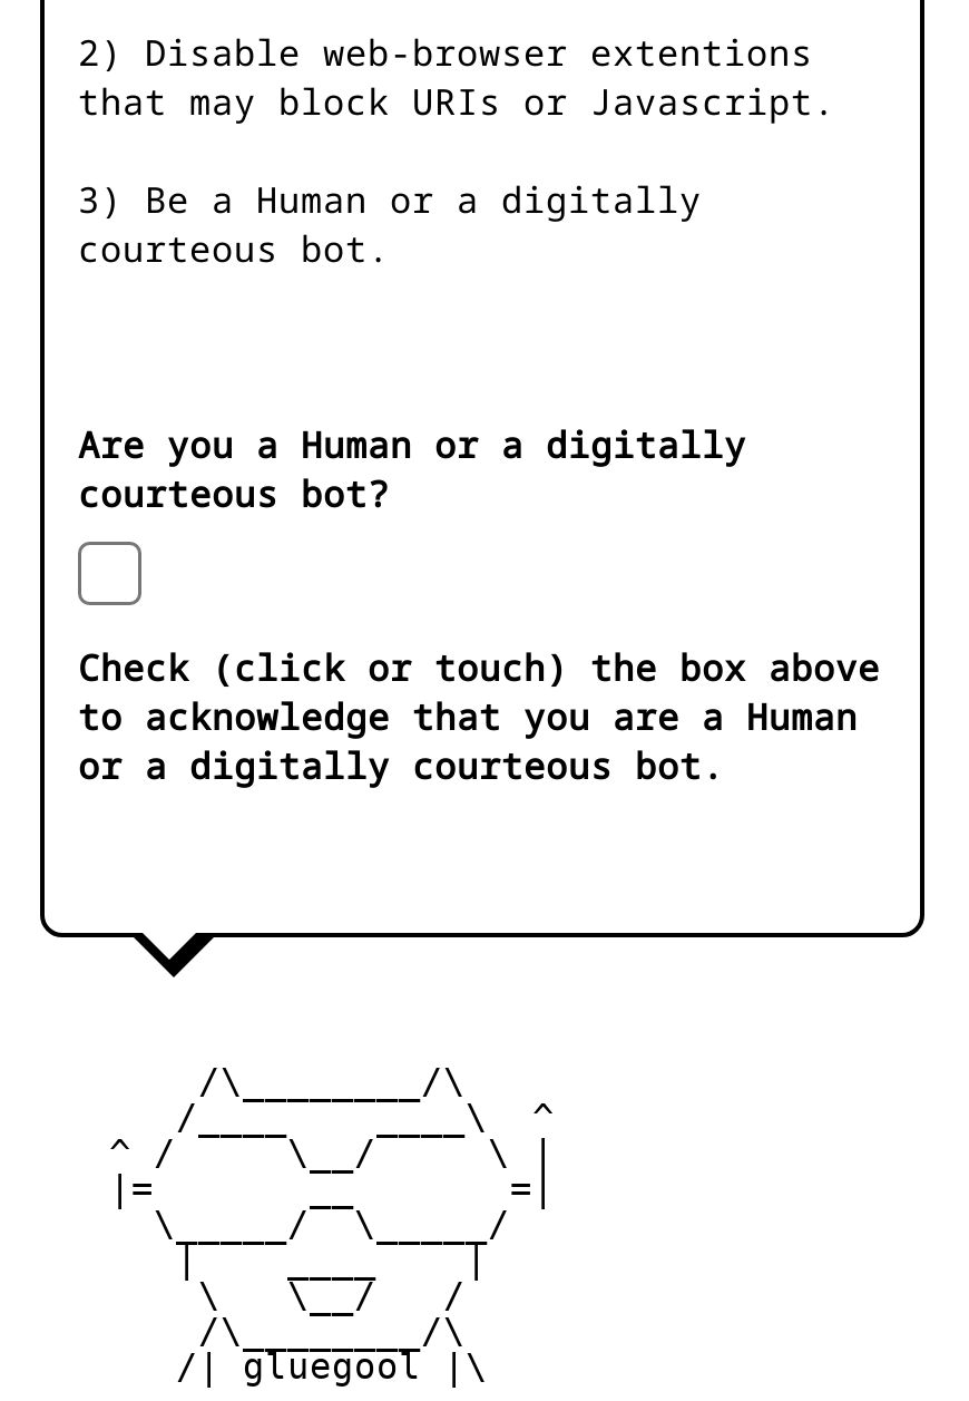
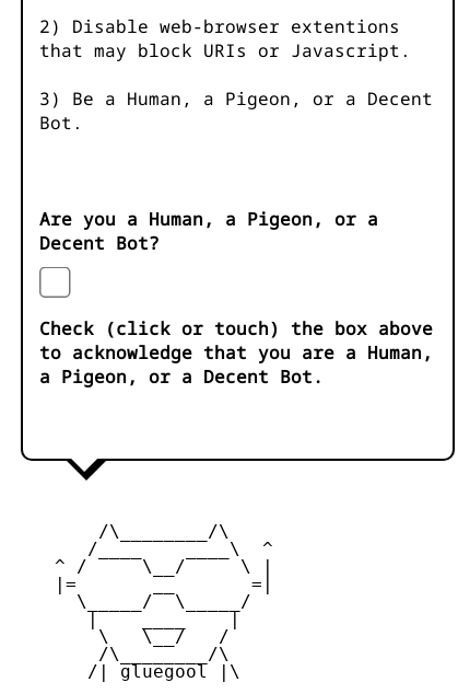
- 3) Be a Human or a digitally
- courteous bot.
+ 3) Be a Human, a Pigeon, or a Decent
+ Bot.

- Are you a Human or a digitally
- courteous bot?
+ Are you a Human, a Pigeon, or a
+ Decent Bot?

- to acknowledge that you are a Human
- or a digitally courteous bot.
+ to acknowledge that you are a Human,
+ a Pigeon, or a Decent Bot.
